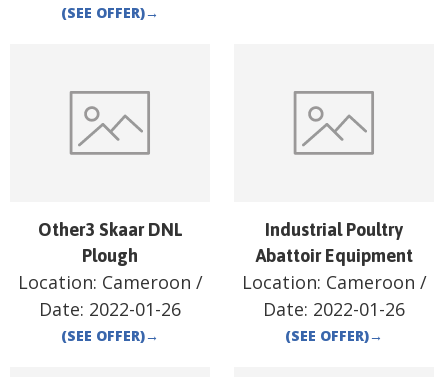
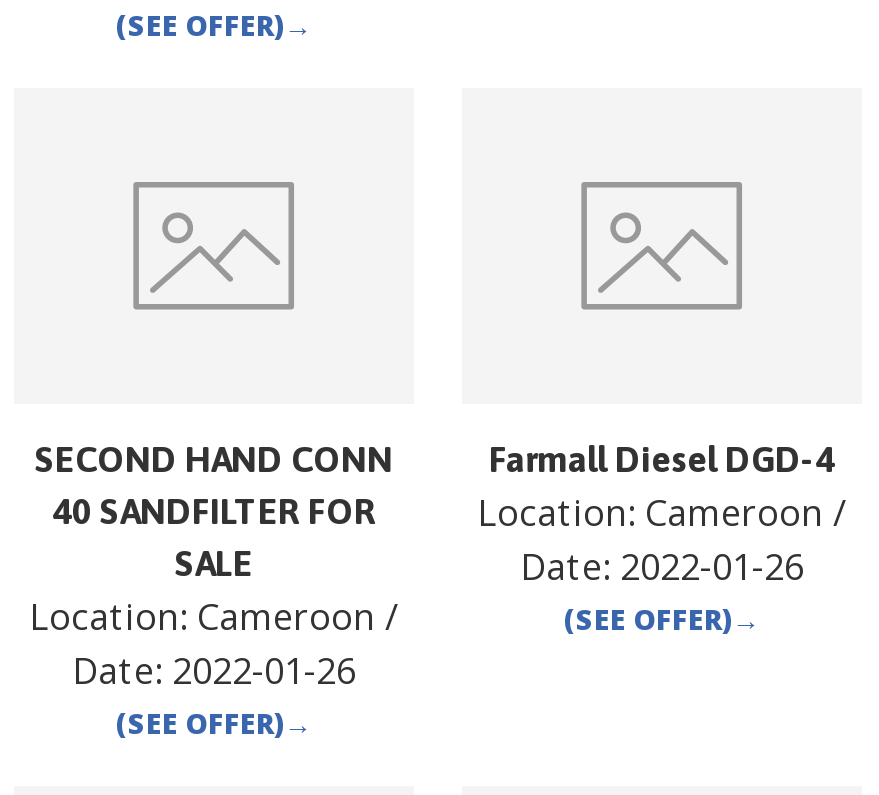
- Other3 Skaar DNL
- Plough
+ SECOND HAND CONN
+ 40 SANDFILTER FOR
+ SALE

- Industrial Poultry
- Abattoir Equipment
+ Farmall Diesel DGD-4

moved up: Location: Cameroon / | Date: 2022-01-26
